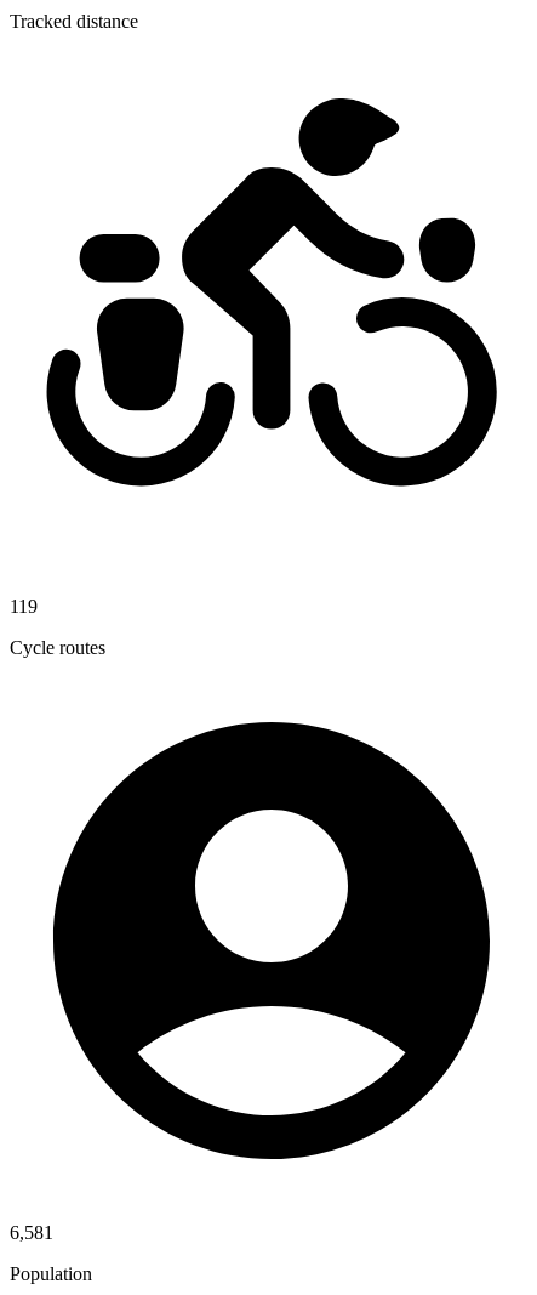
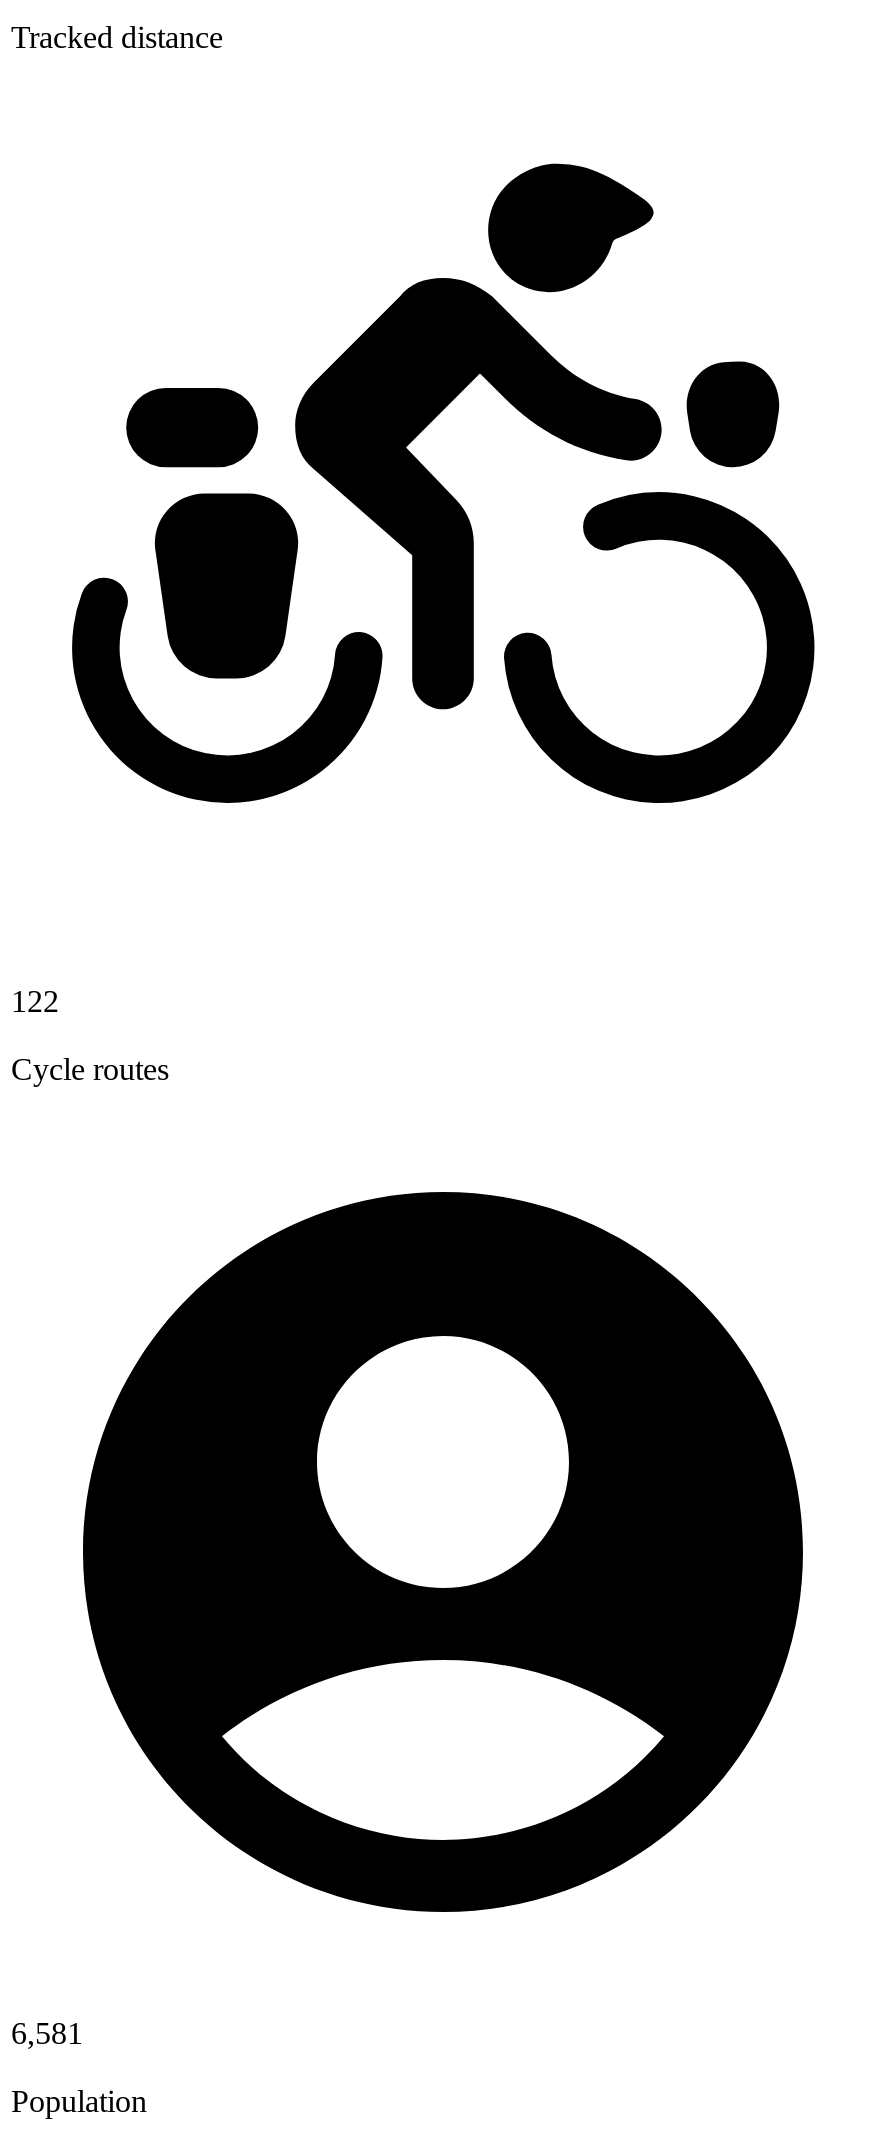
- 119
+ 122
